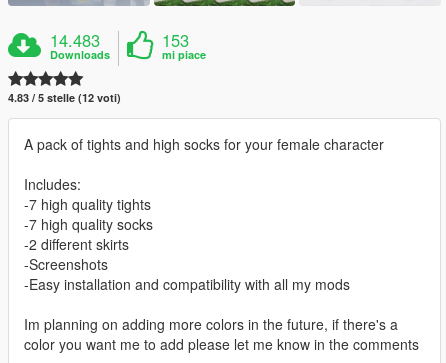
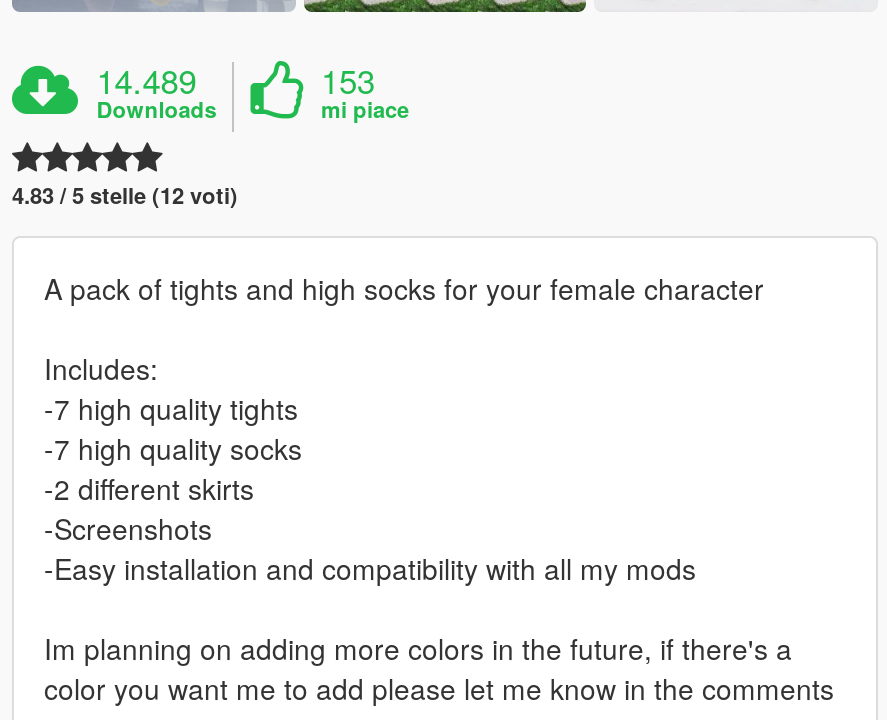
- 14.483
+ 14.489
